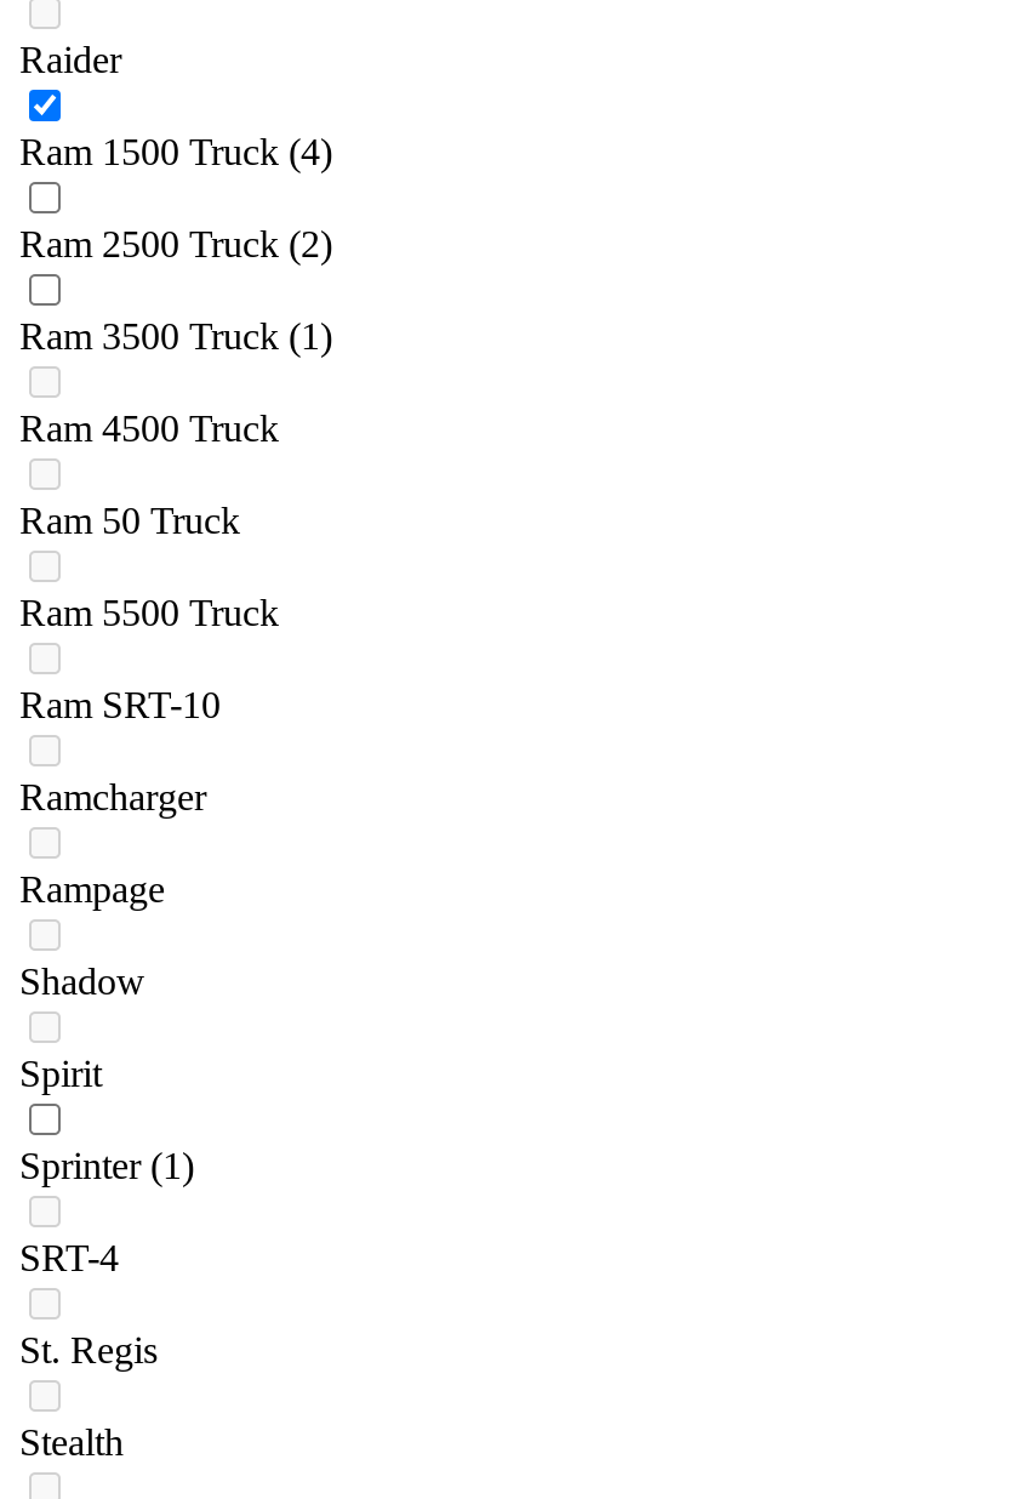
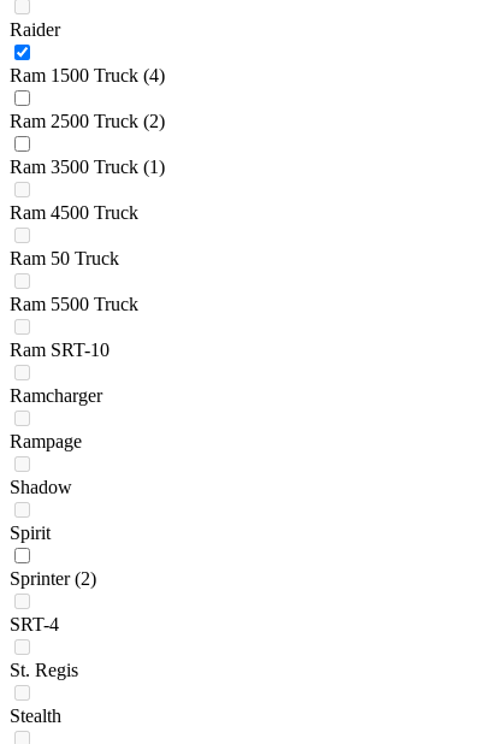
- Sprinter (1)
+ Sprinter (2)
